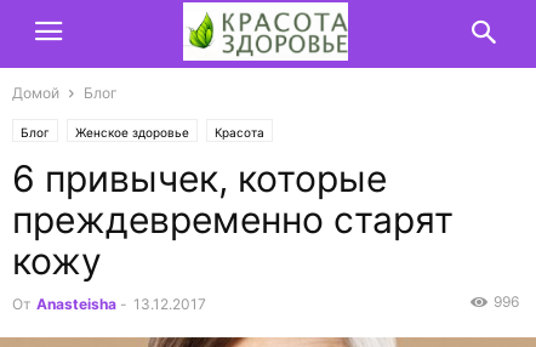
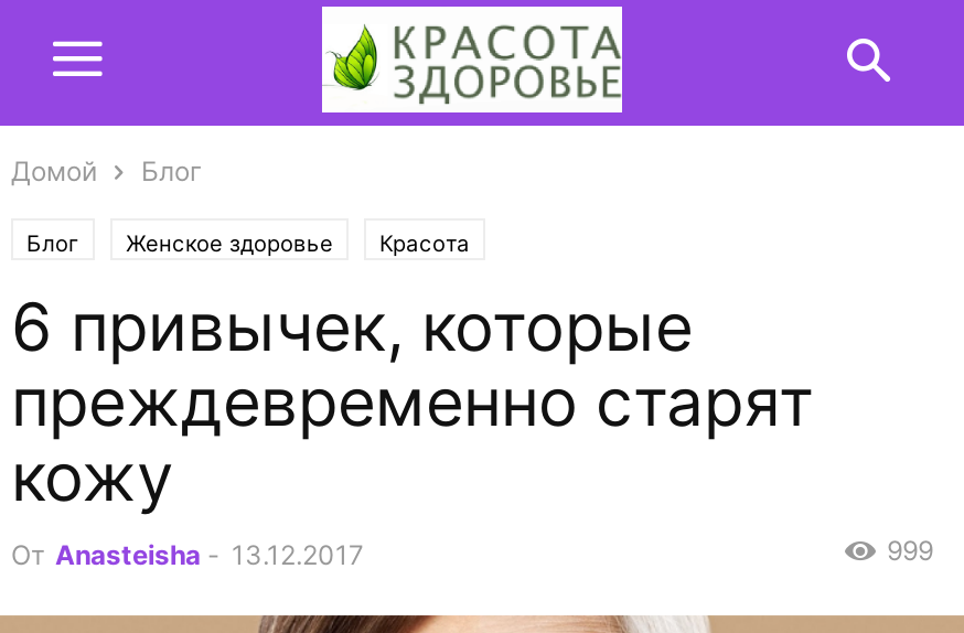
- 996
+ 999
